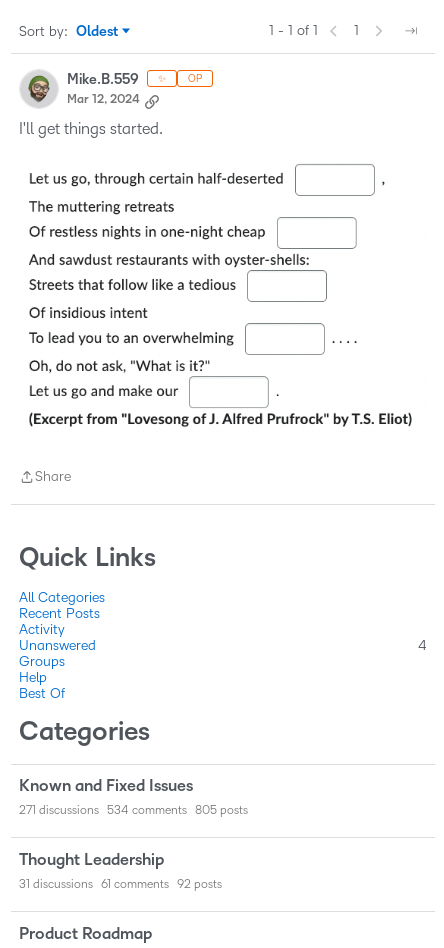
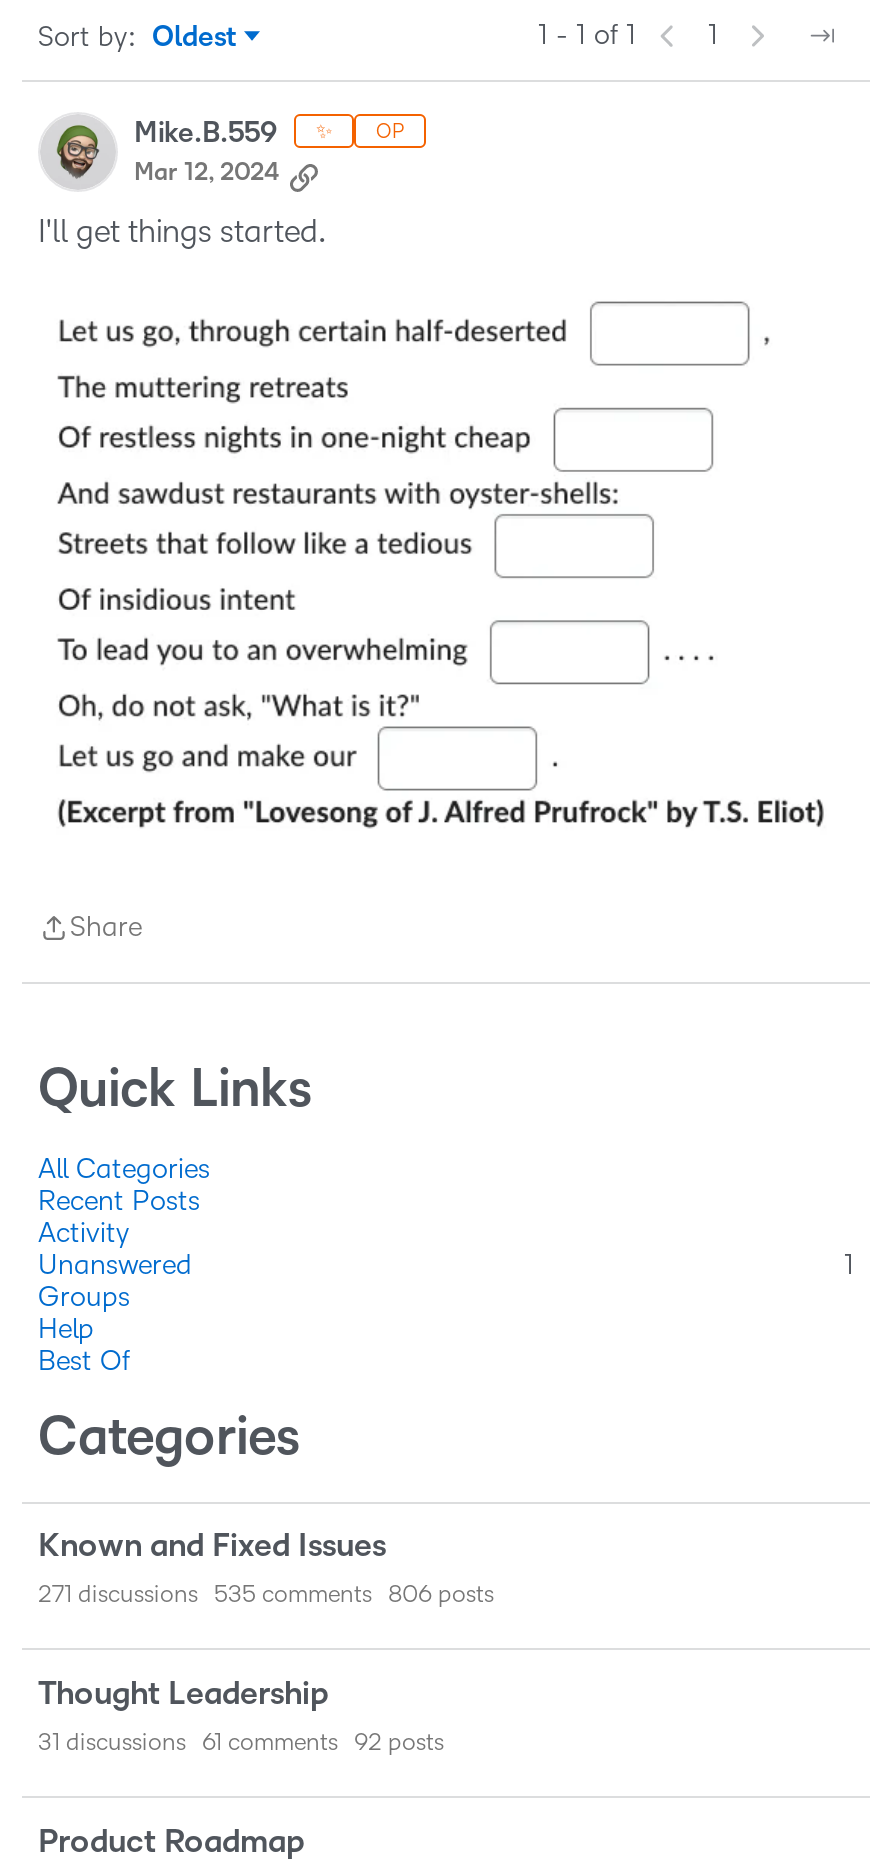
- 4
+ 1

- 534 comments
+ 535 comments

- 805 posts
+ 806 posts
